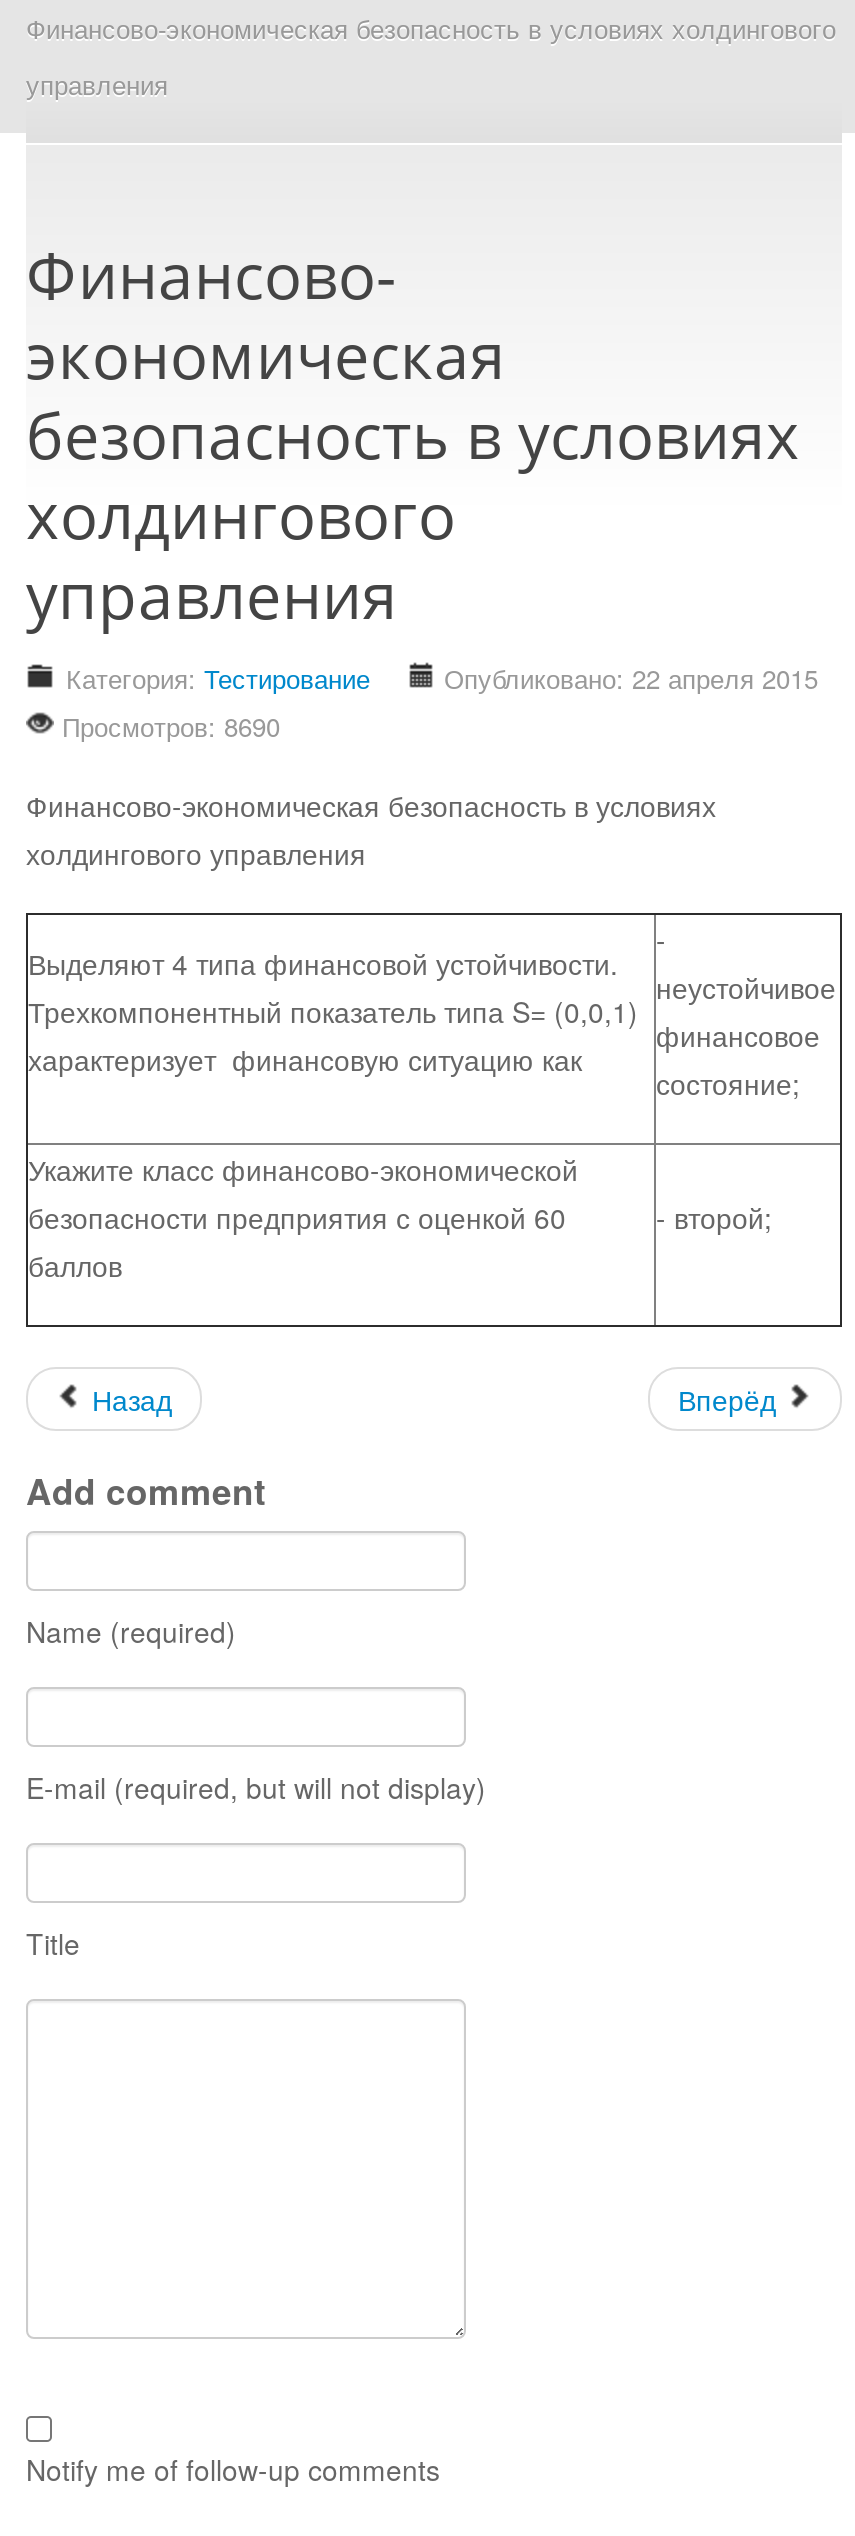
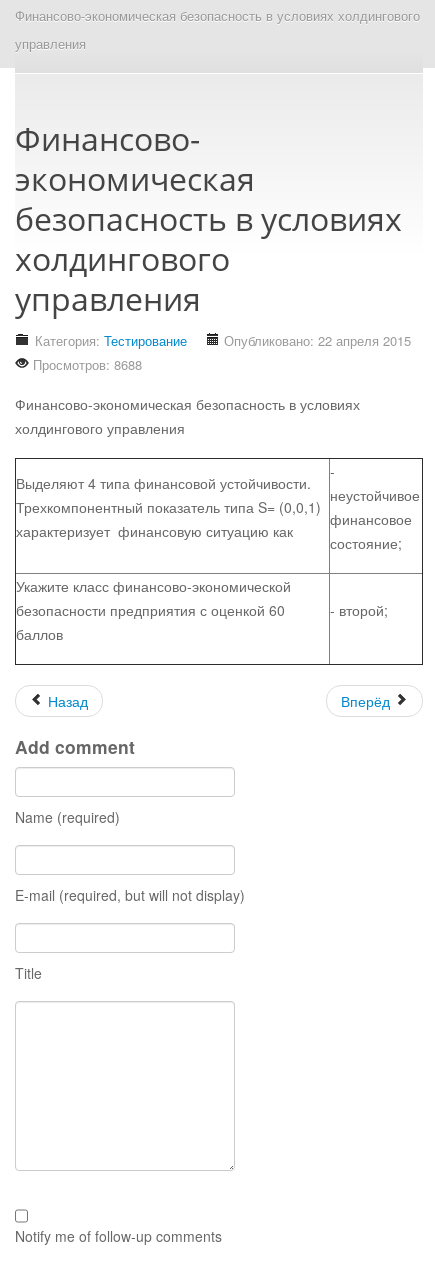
- Просмотров: 8690
+ Просмотров: 8688
